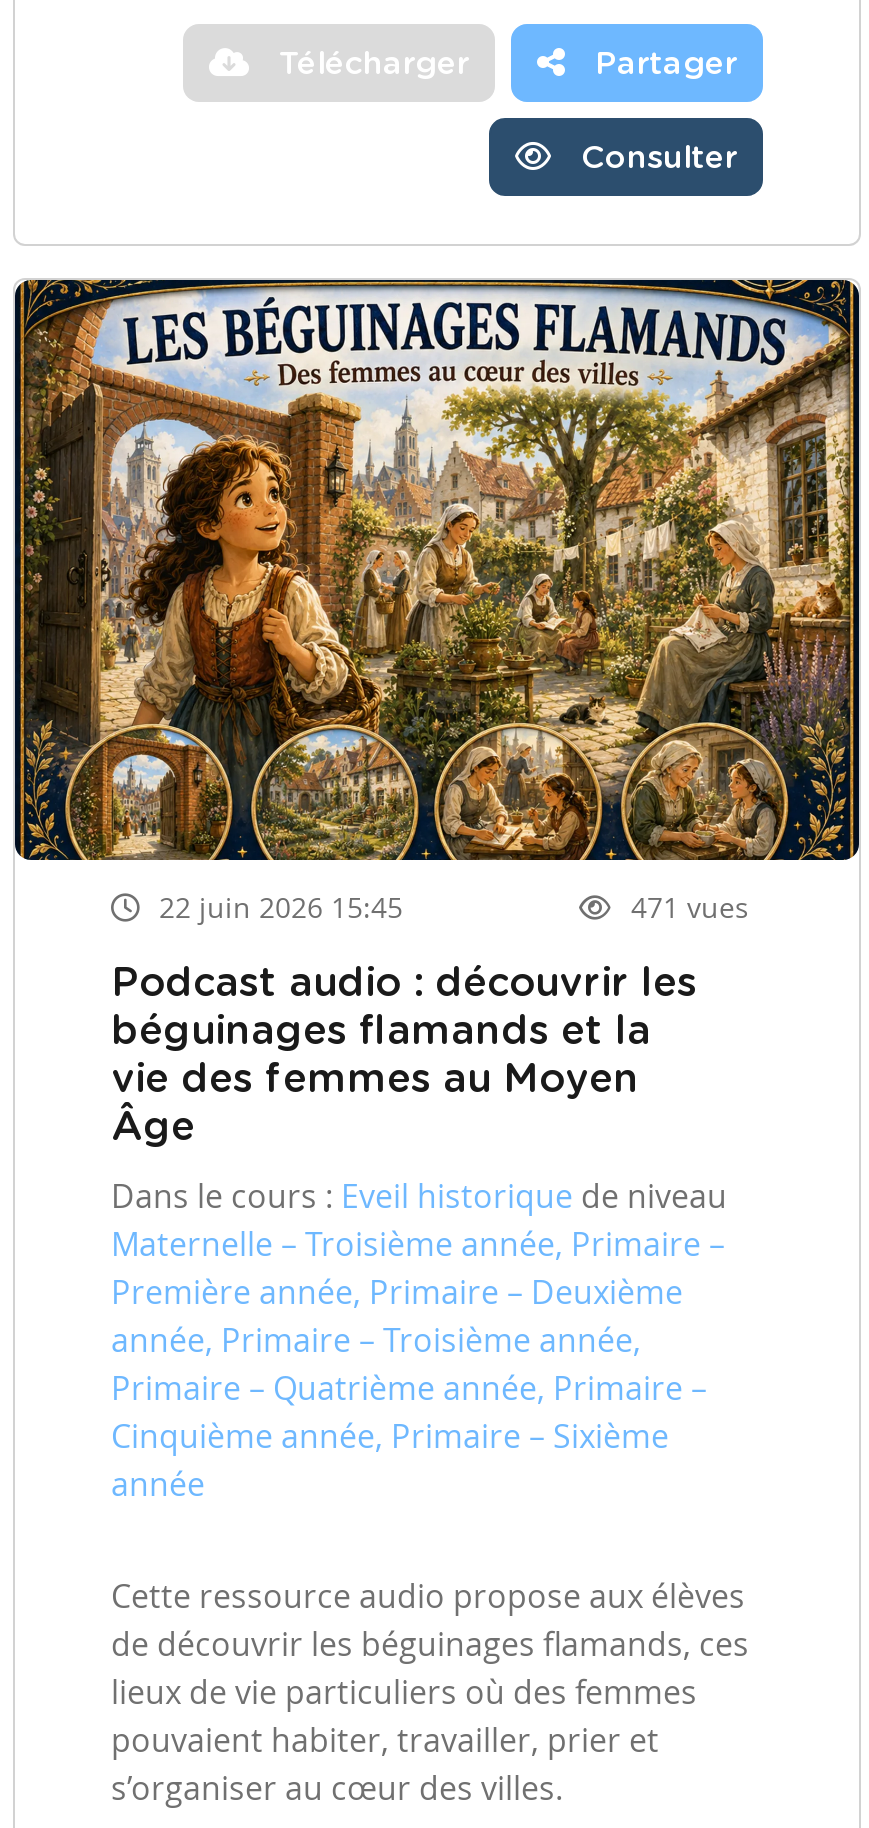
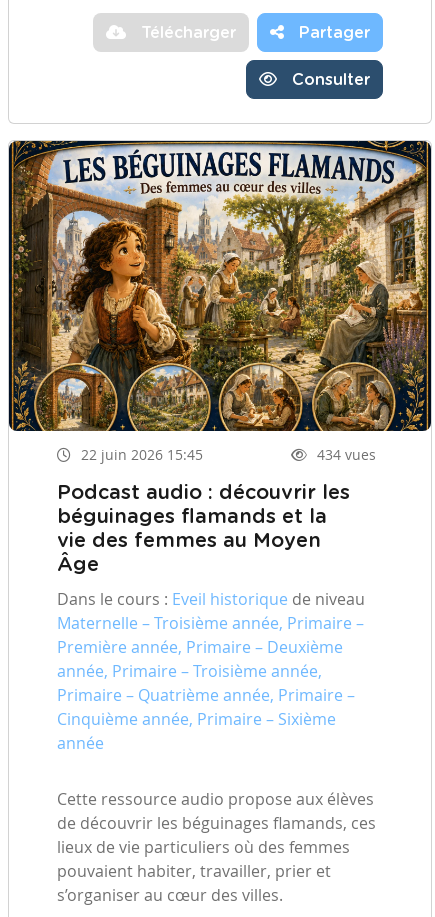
- 471 vues
+ 434 vues
